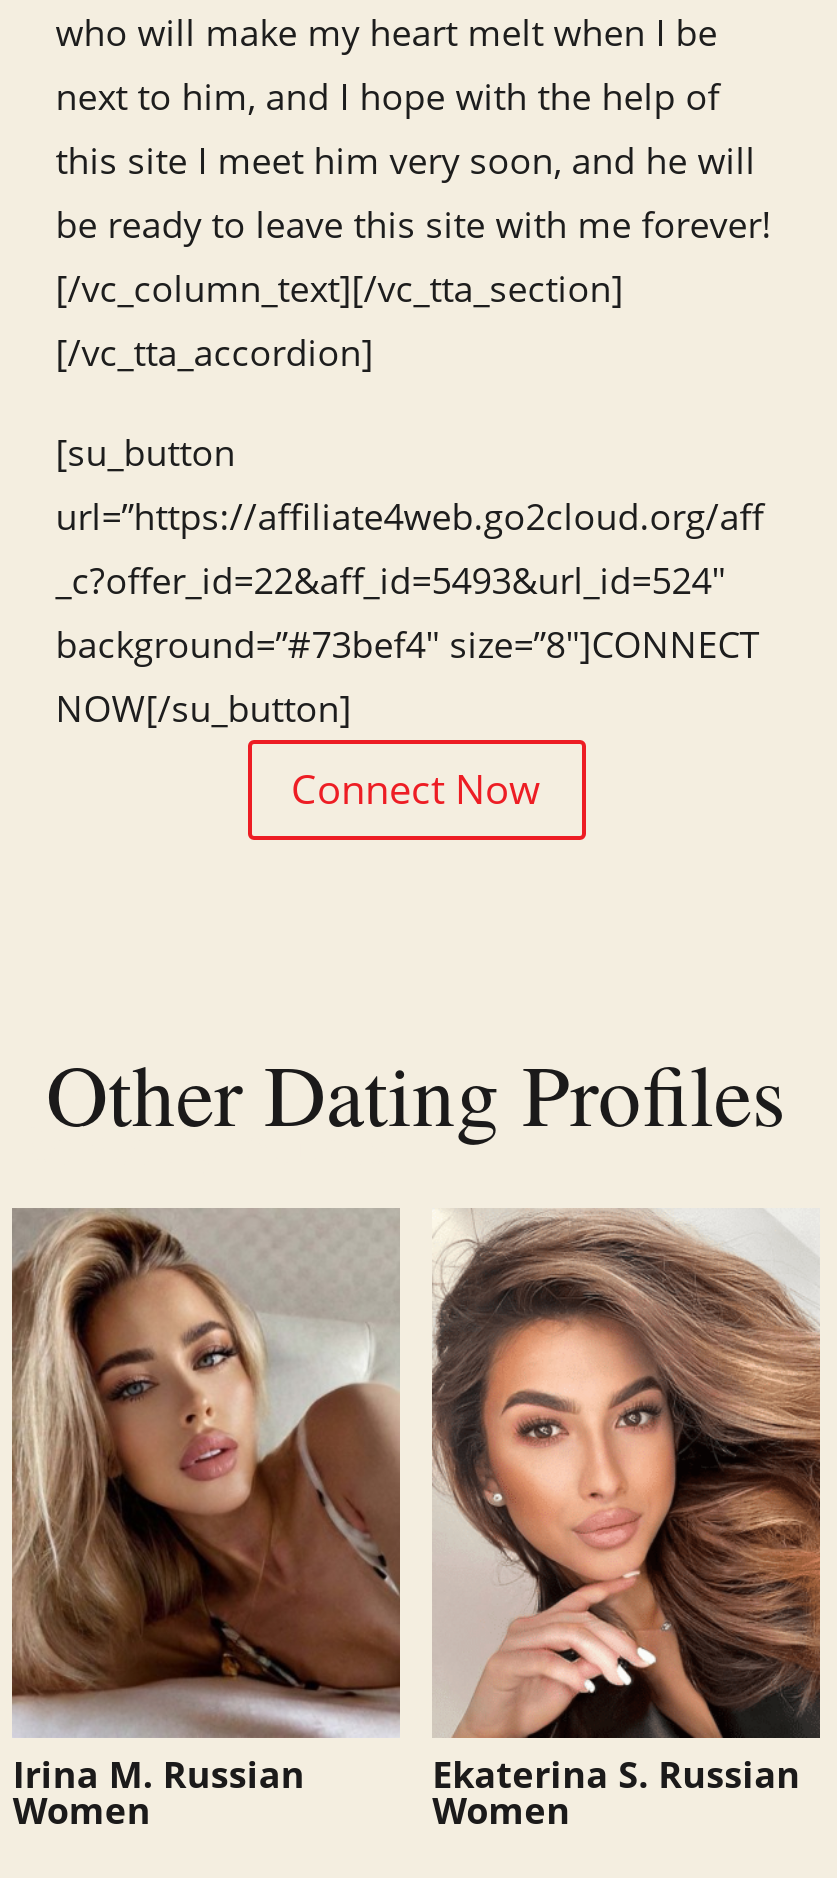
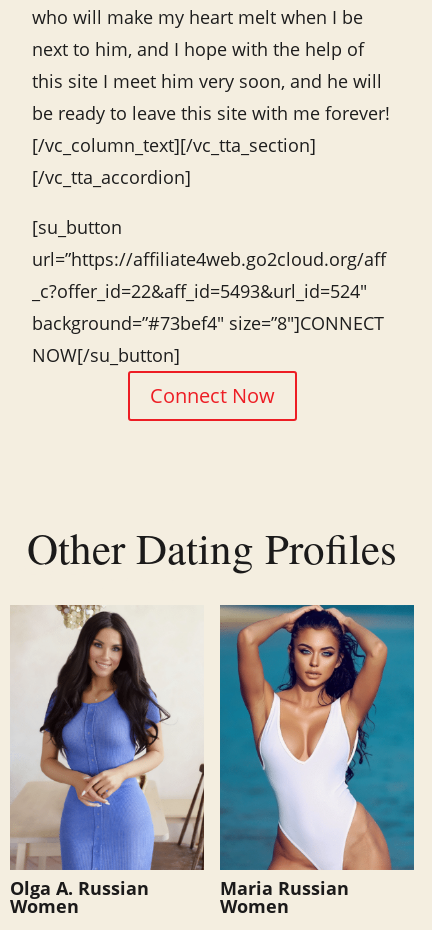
- [image]
- Irina M. Russian
+ [image]
+ Olga A. Russian

- [image]
- Ekaterina S. Russian
+ [image]
+ Maria Russian
